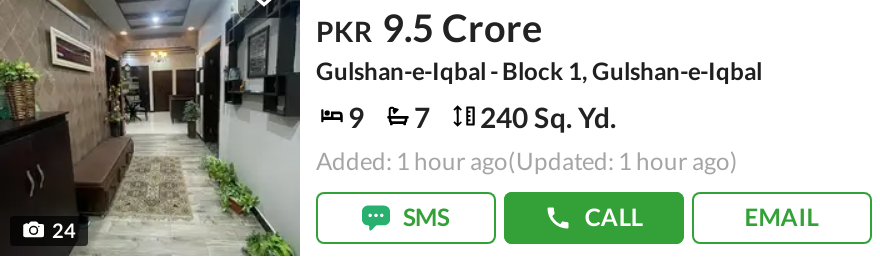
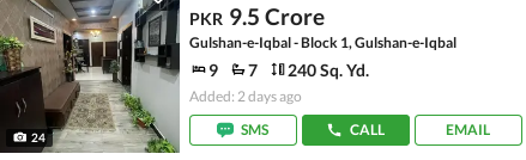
- Added: 1 hour ago(Updated: 1 hour ago)
+ Added: 2 days ago
